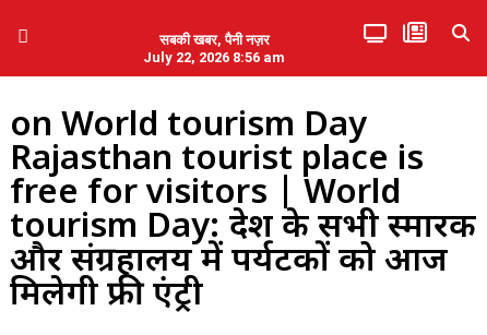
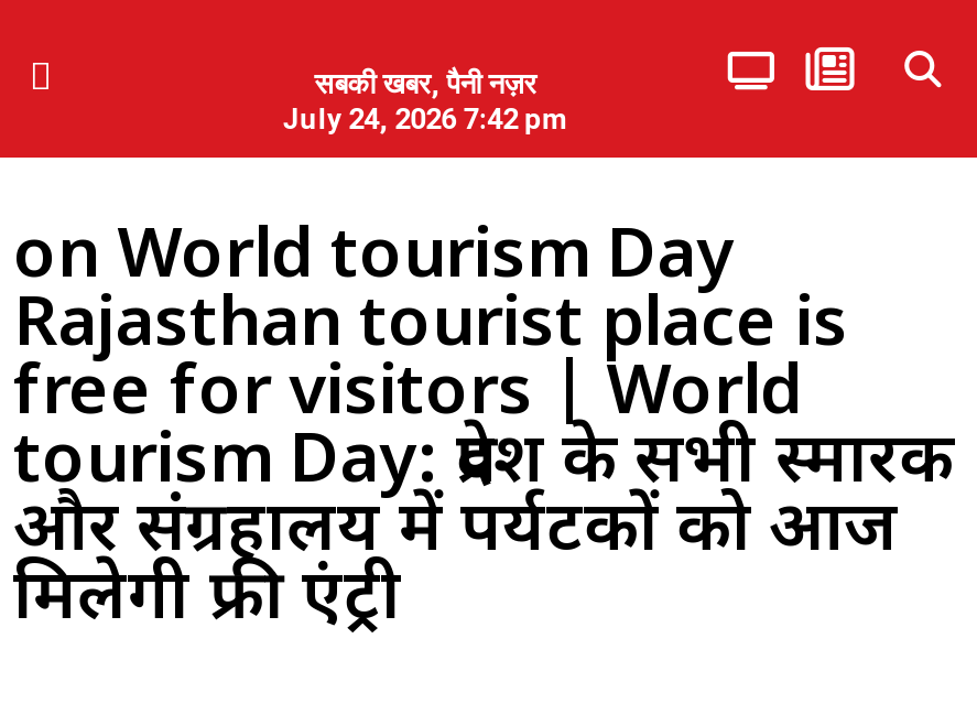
- July 22, 2026 8:56 am
+ July 24, 2026 7:42 pm
